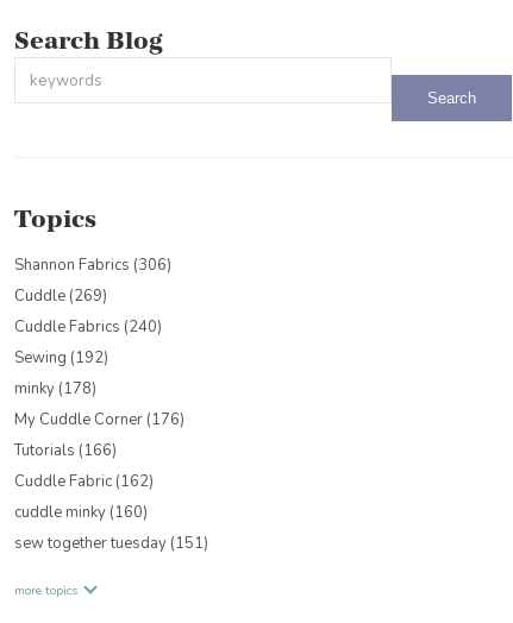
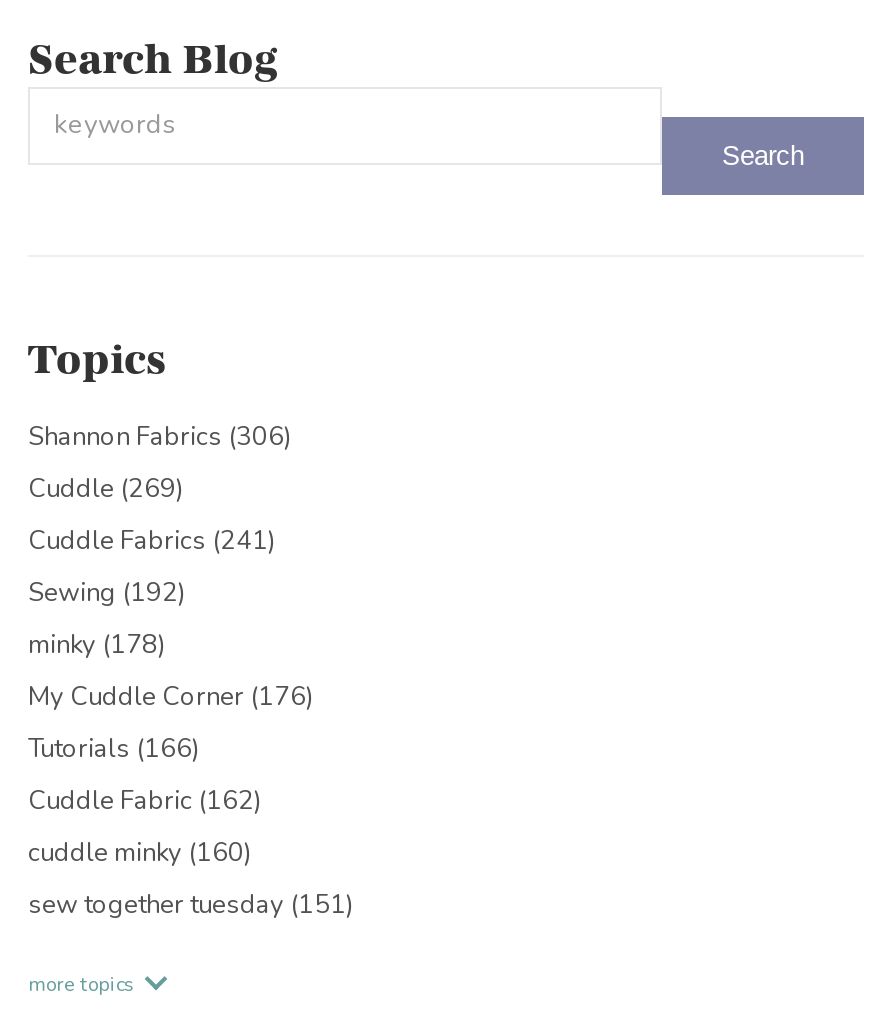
- Cuddle Fabrics (240)
+ Cuddle Fabrics (241)
